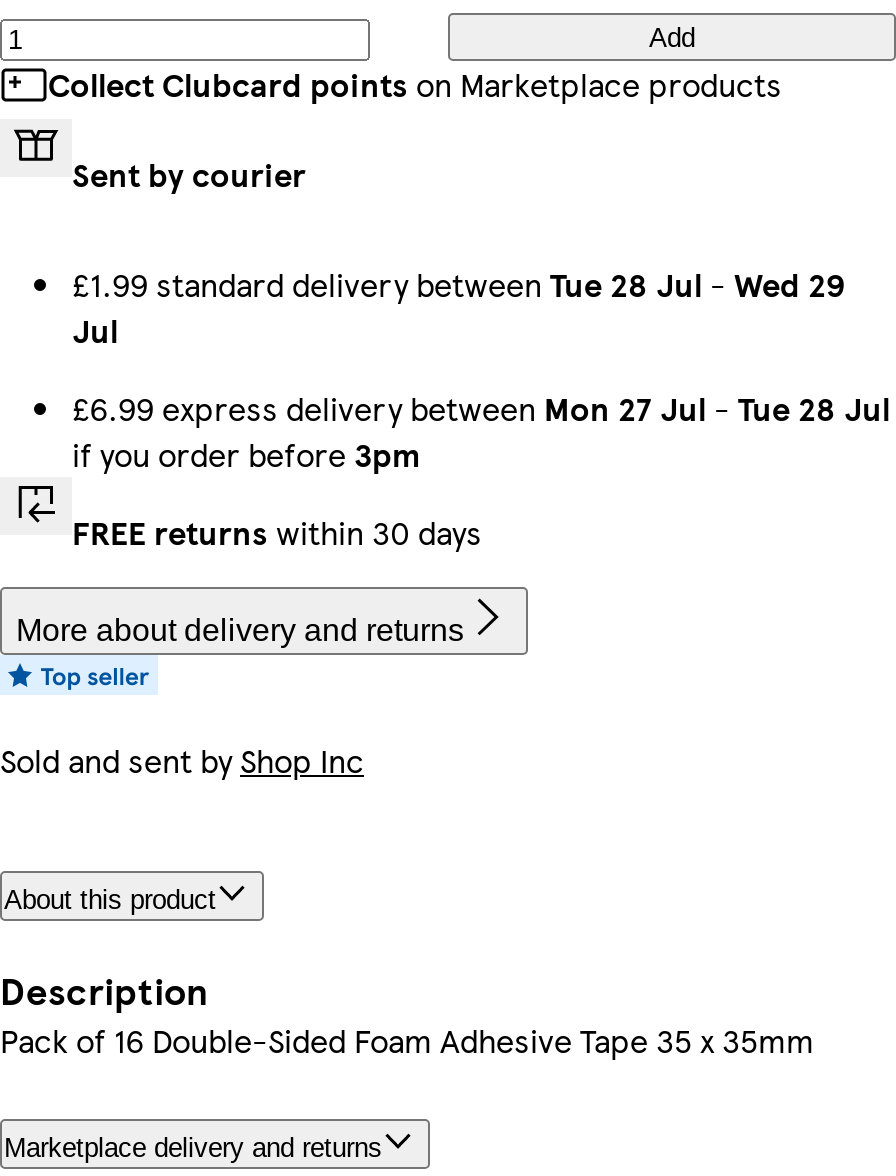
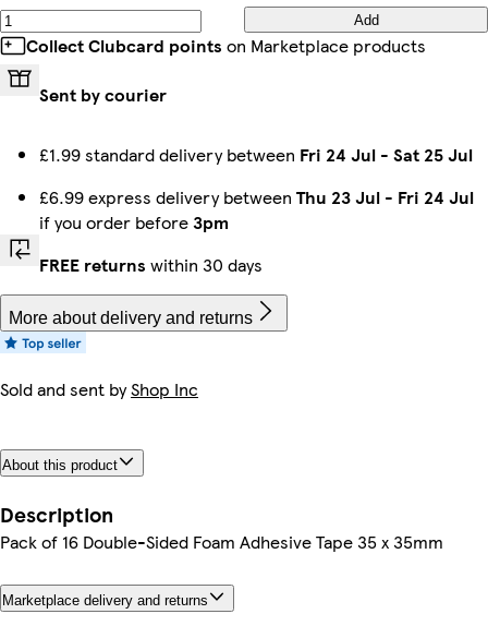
- £1.99 standard delivery between Tue 28 Jul - Wed 29
- Jul
+ £1.99 standard delivery between Fri 24 Jul - Sat 25 Jul

- £6.99 express delivery between Mon 27 Jul - Tue 28 Jul
+ £6.99 express delivery between Thu 23 Jul - Fri 24 Jul
